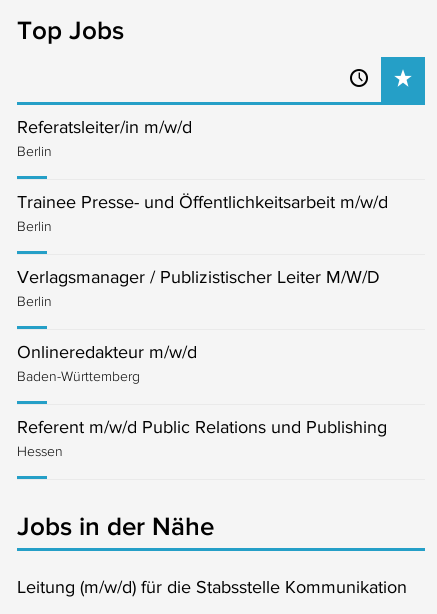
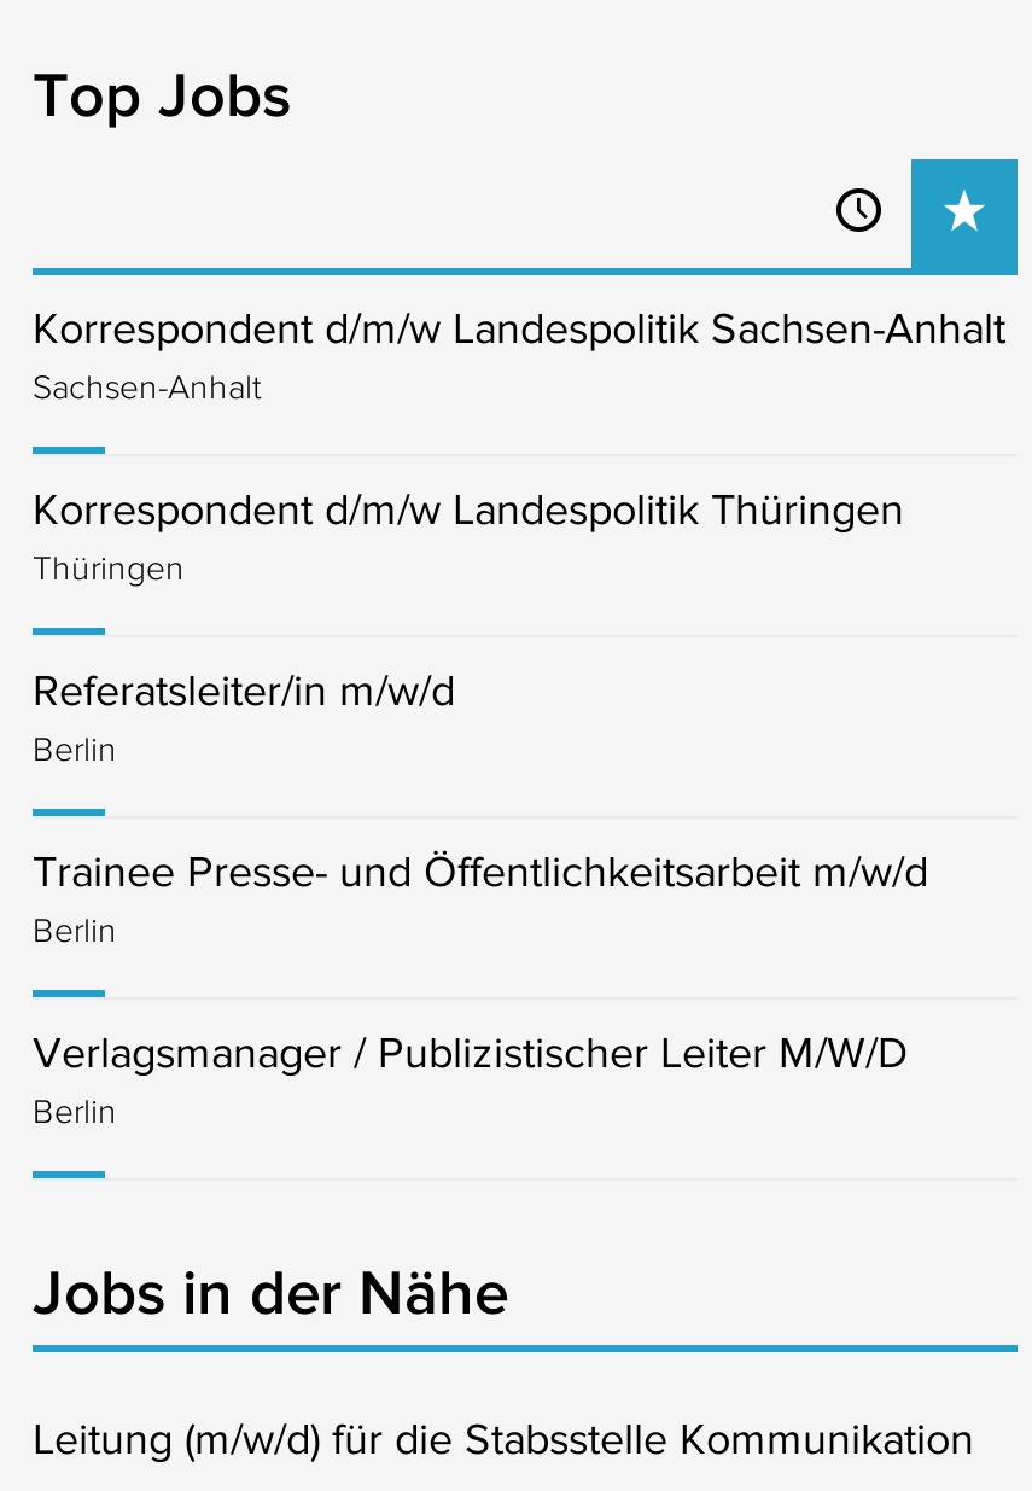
+ Korrespondent d/m/w Landespolitik Sachsen-Anhalt
+ Sachsen-Anhalt
+ Korrespondent d/m/w Landespolitik Thüringen
+ Thüringen

moved down: Referatsleiter/in m/w/d | Berlin | Trainee Presse- und Öffentlichkeitsarbeit m/w/d | Berlin | Verlagsmanager / Publizistischer Leiter M/W/D | Berlin

- Onlineredakteur m/w/d
- Baden-Württemberg
- Referent m/w/d Public Relations und Publishing
- Hessen
